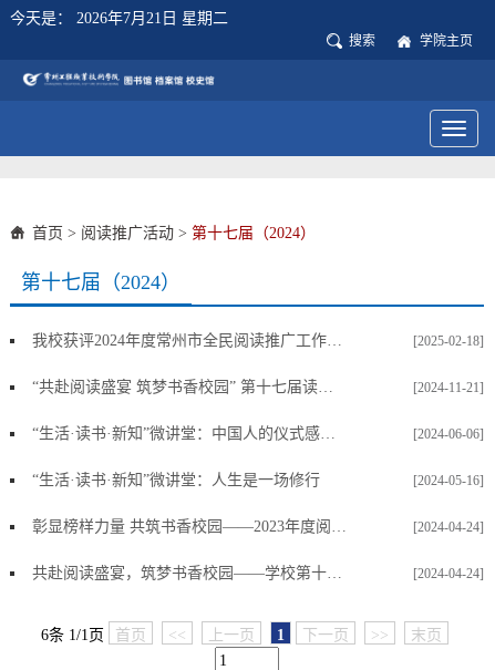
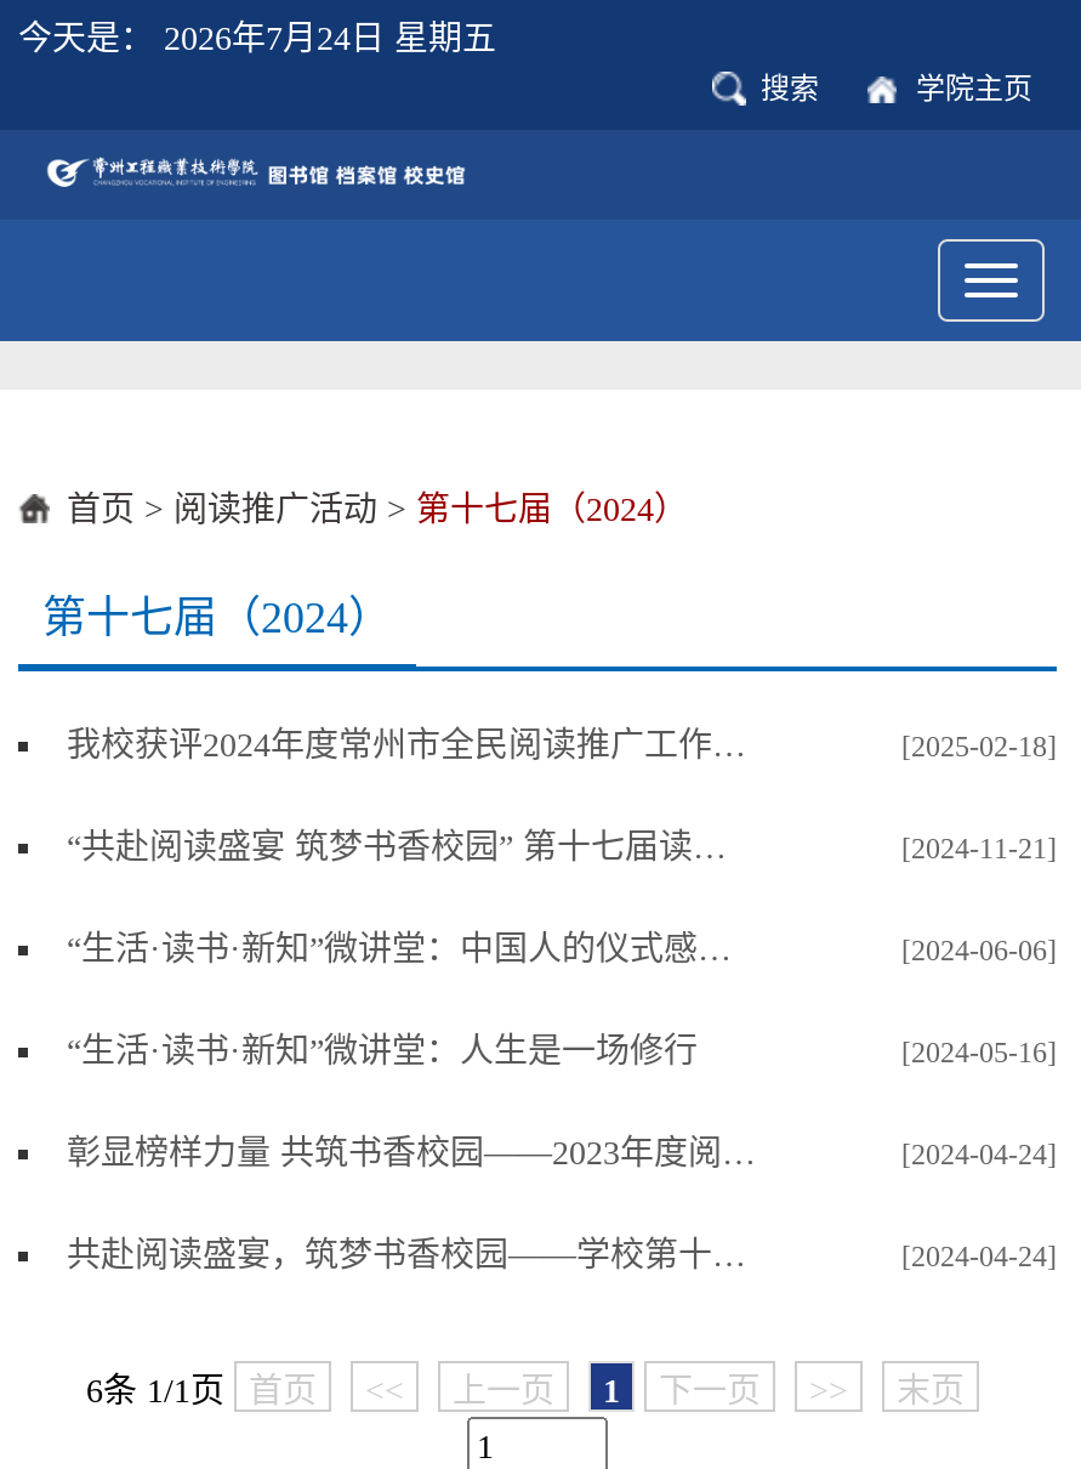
- 今天是：2026年7月21日 星期二
+ 今天是：2026年7月24日 星期五
